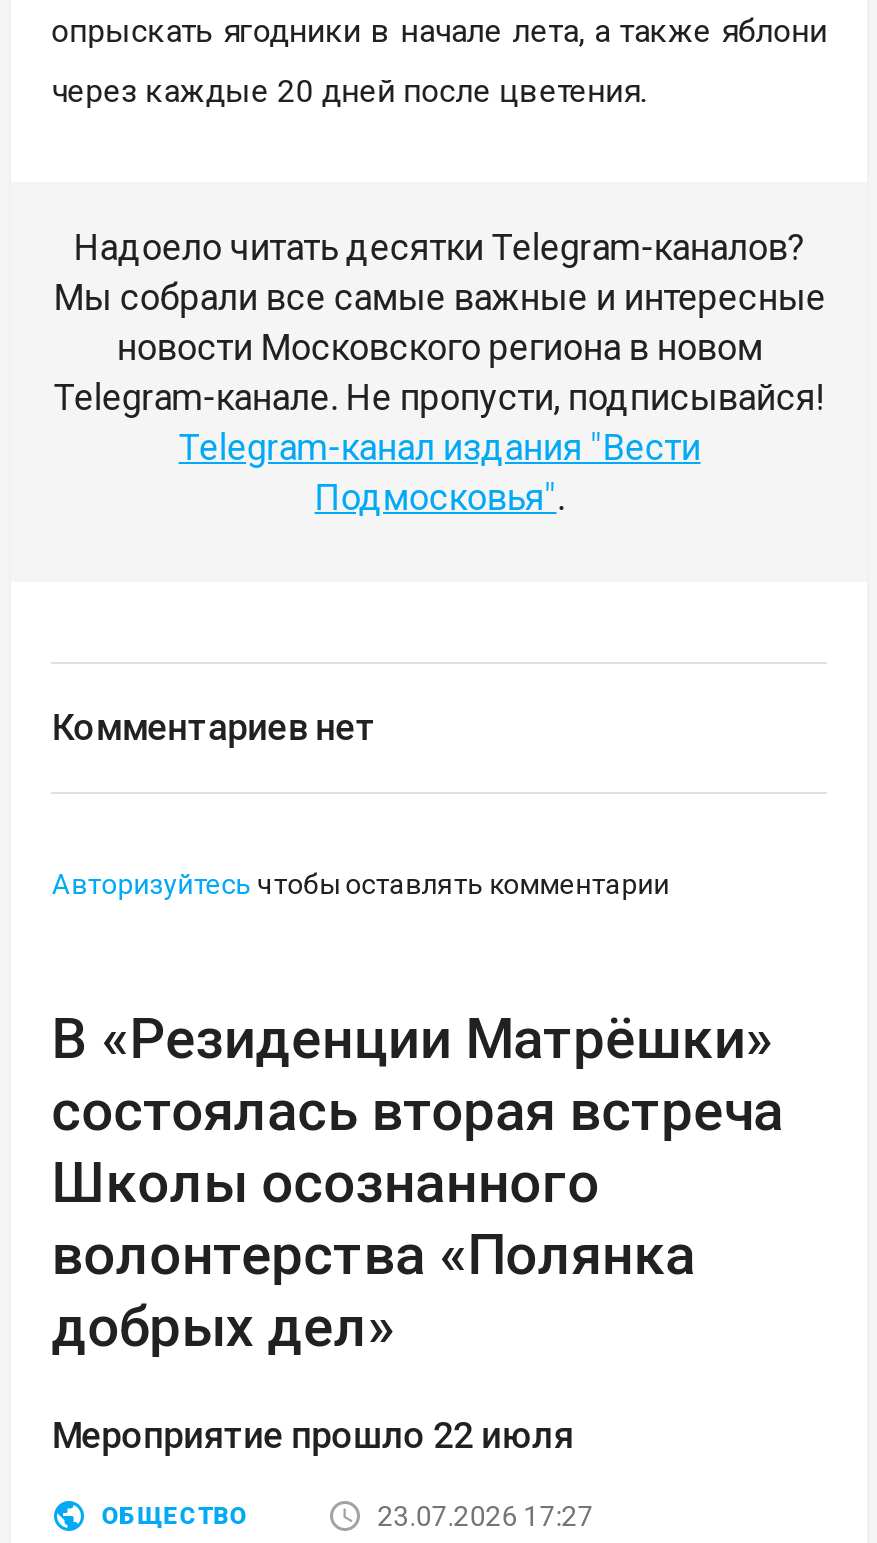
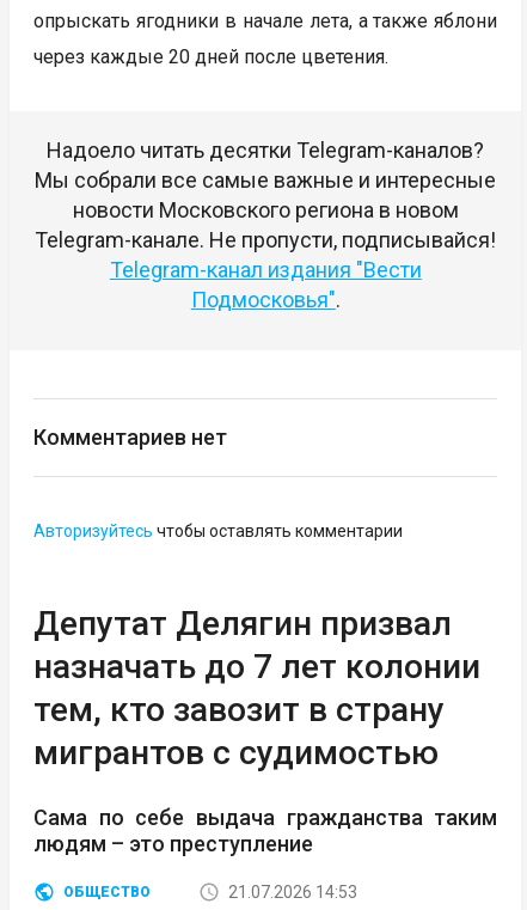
- В «Резиденции Матрёшки»
- состоялась вторая встреча
- Школы осознанного
- волонтерства «Полянка
- добрых дел»
+ Депутат Делягин призвал
+ назначать до 7 лет колонии
+ тем, кто завозит в страну
+ мигрантов с судимостью

- Мероприятие прошло 22 июля
+ Сама по себе выдача гражданства таким
+ людям – это преступление

- 23.07.2026 17:27
+ 21.07.2026 14:53
